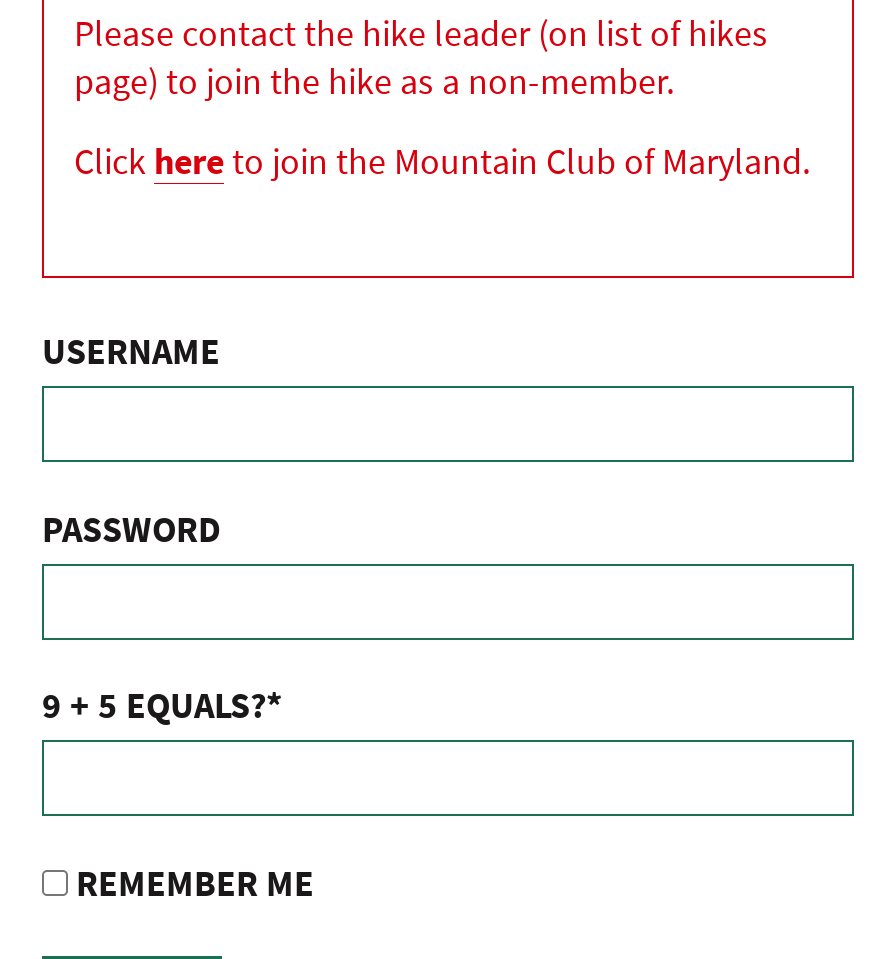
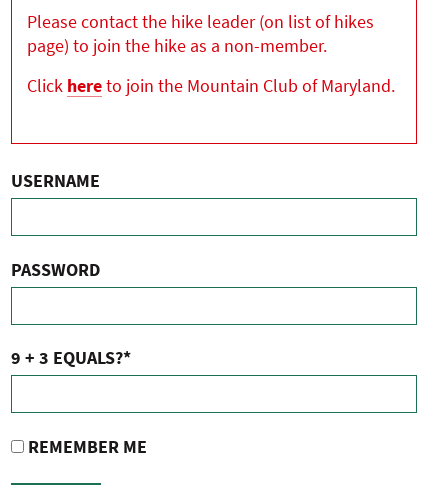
- 9 + 5 EQUALS?*
+ 9 + 3 EQUALS?*
